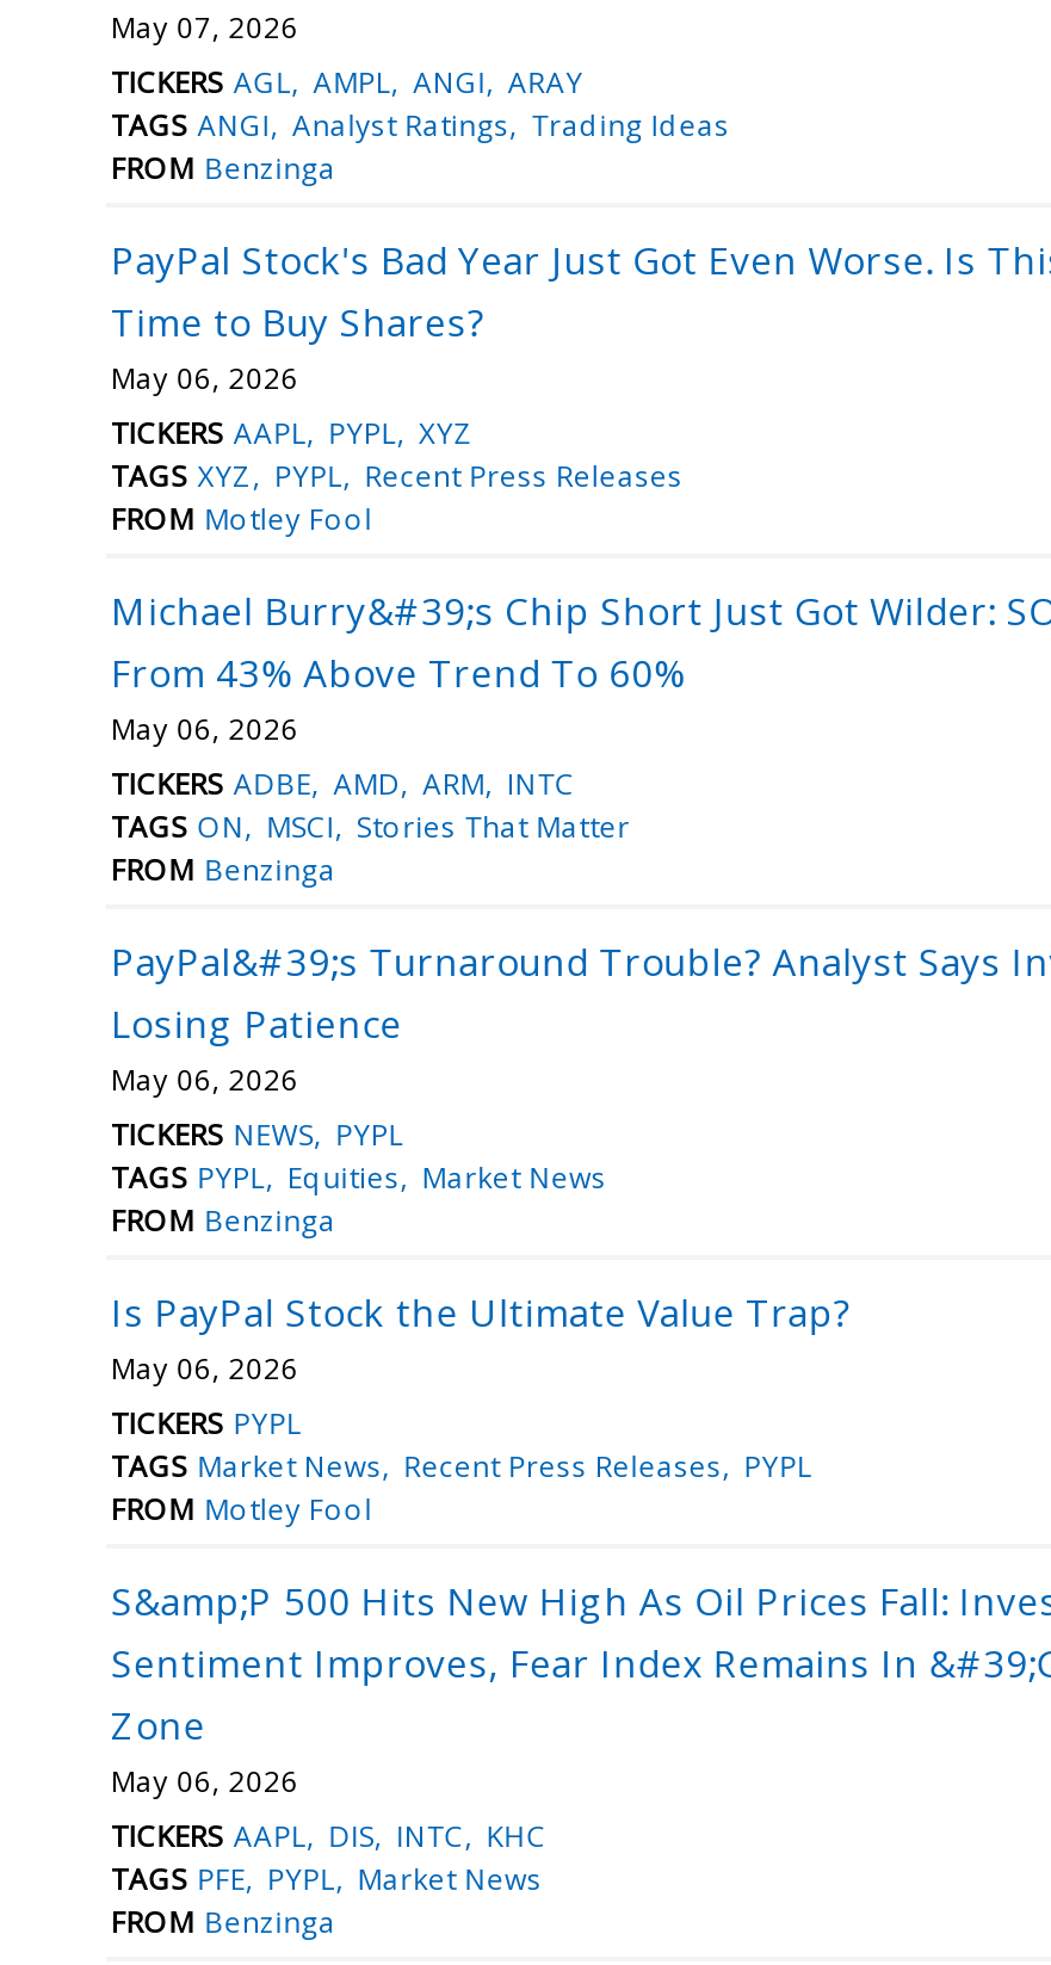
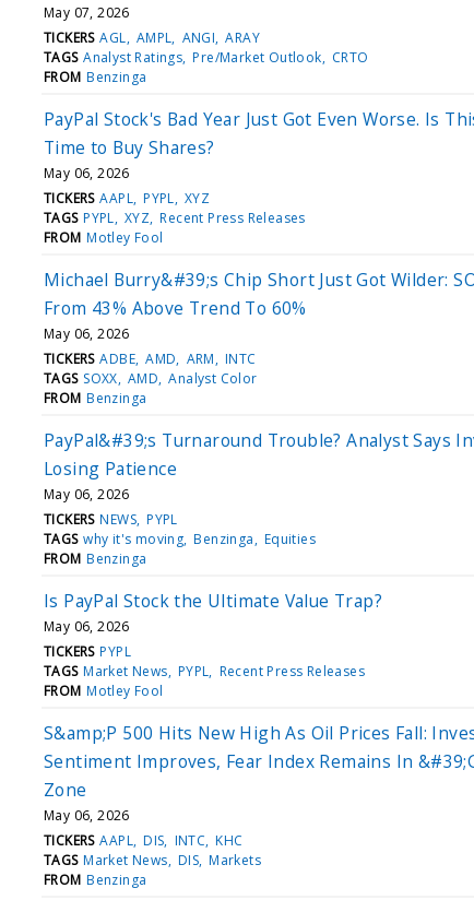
- TAGS ANGI Analyst Ratings Trading Ideas
+ TAGS Analyst Ratings Pre/Market Outlook CRTO

- TAGS XYZ PYPL Recent Press Releases
+ TAGS PYPL XYZ Recent Press Releases

- TAGS ON MSCI Stories That Matter
+ TAGS SOXX AMD Analyst Color

- TAGS PYPL Equities Market News
+ TAGS why it's moving Benzinga Equities

- TAGS Market News Recent Press Releases PYPL
+ TAGS Market News PYPL Recent Press Releases

- TAGS PFE PYPL Market News
+ TAGS Market News DIS Markets
